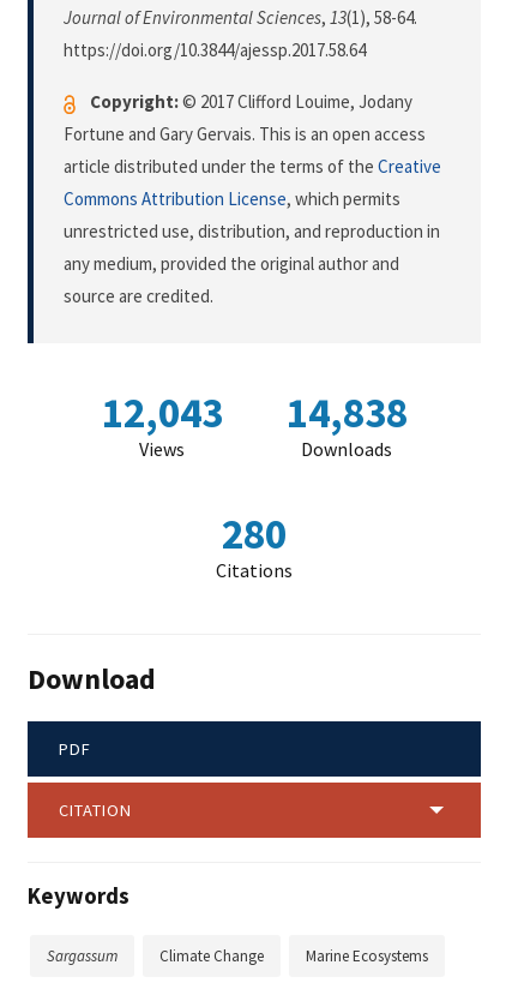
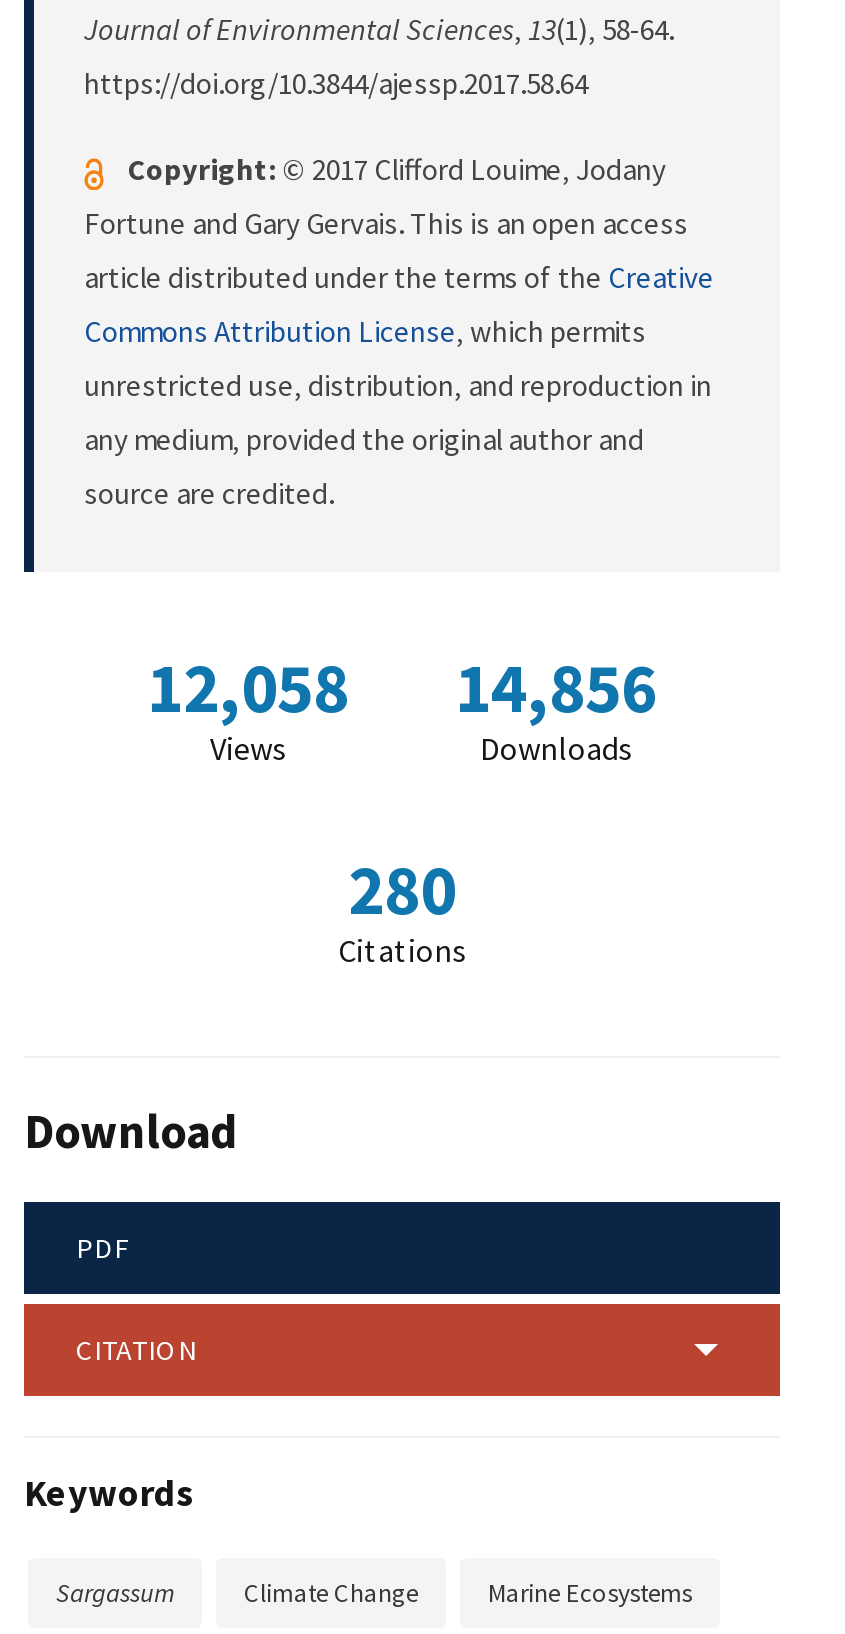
- 12,043
+ 12,058

- 14,838
+ 14,856
